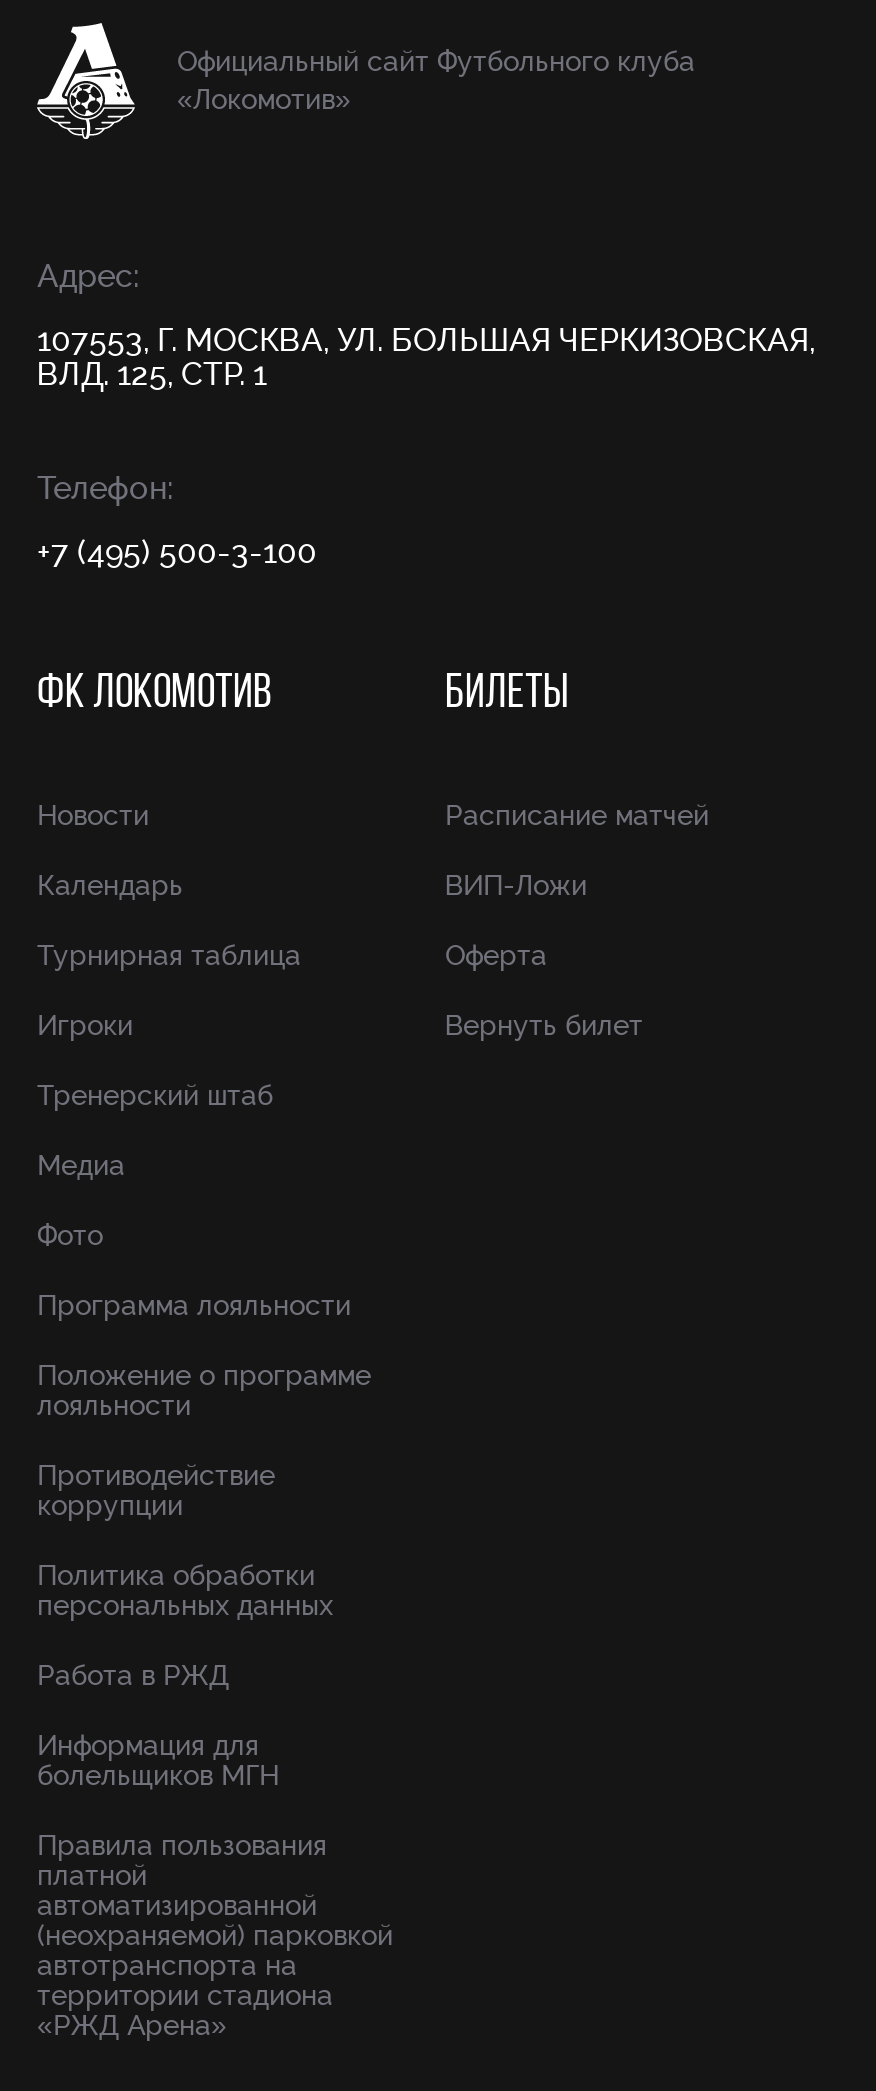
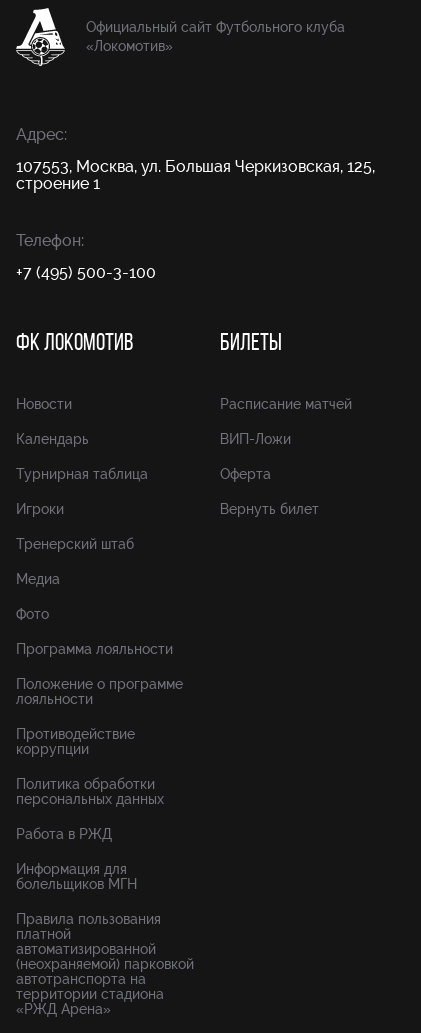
- 107553, Г. МОСКВА, УЛ. БОЛЬШАЯ ЧЕРКИЗОВСКАЯ,
- ВЛД. 125, СТР. 1
+ 107553, Москва, ул. Большая Черкизовская, 125,
+ строение 1
